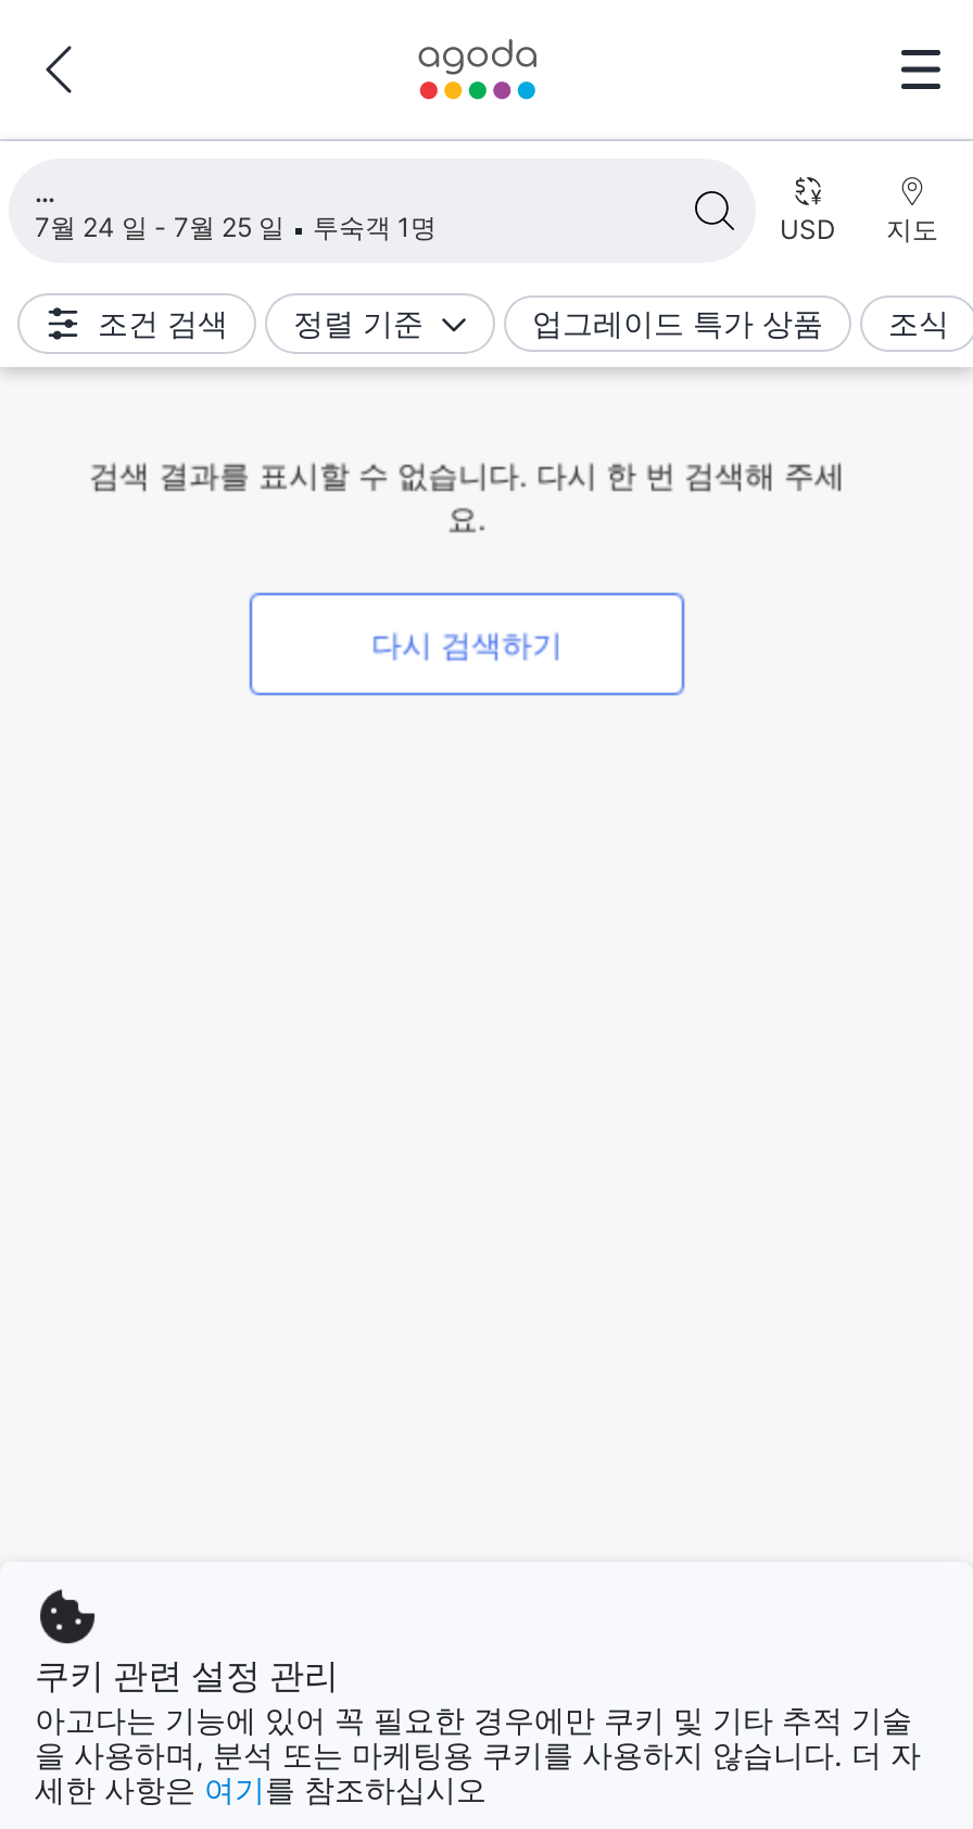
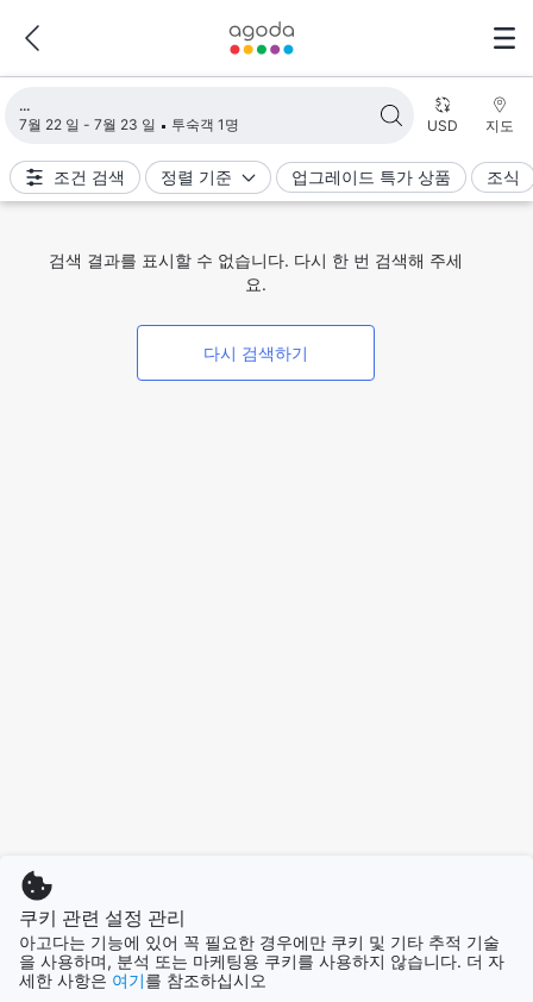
- 7월 24 일 - 7월 25 일 투숙객 1명
+ 7월 22 일 - 7월 23 일 투숙객 1명
